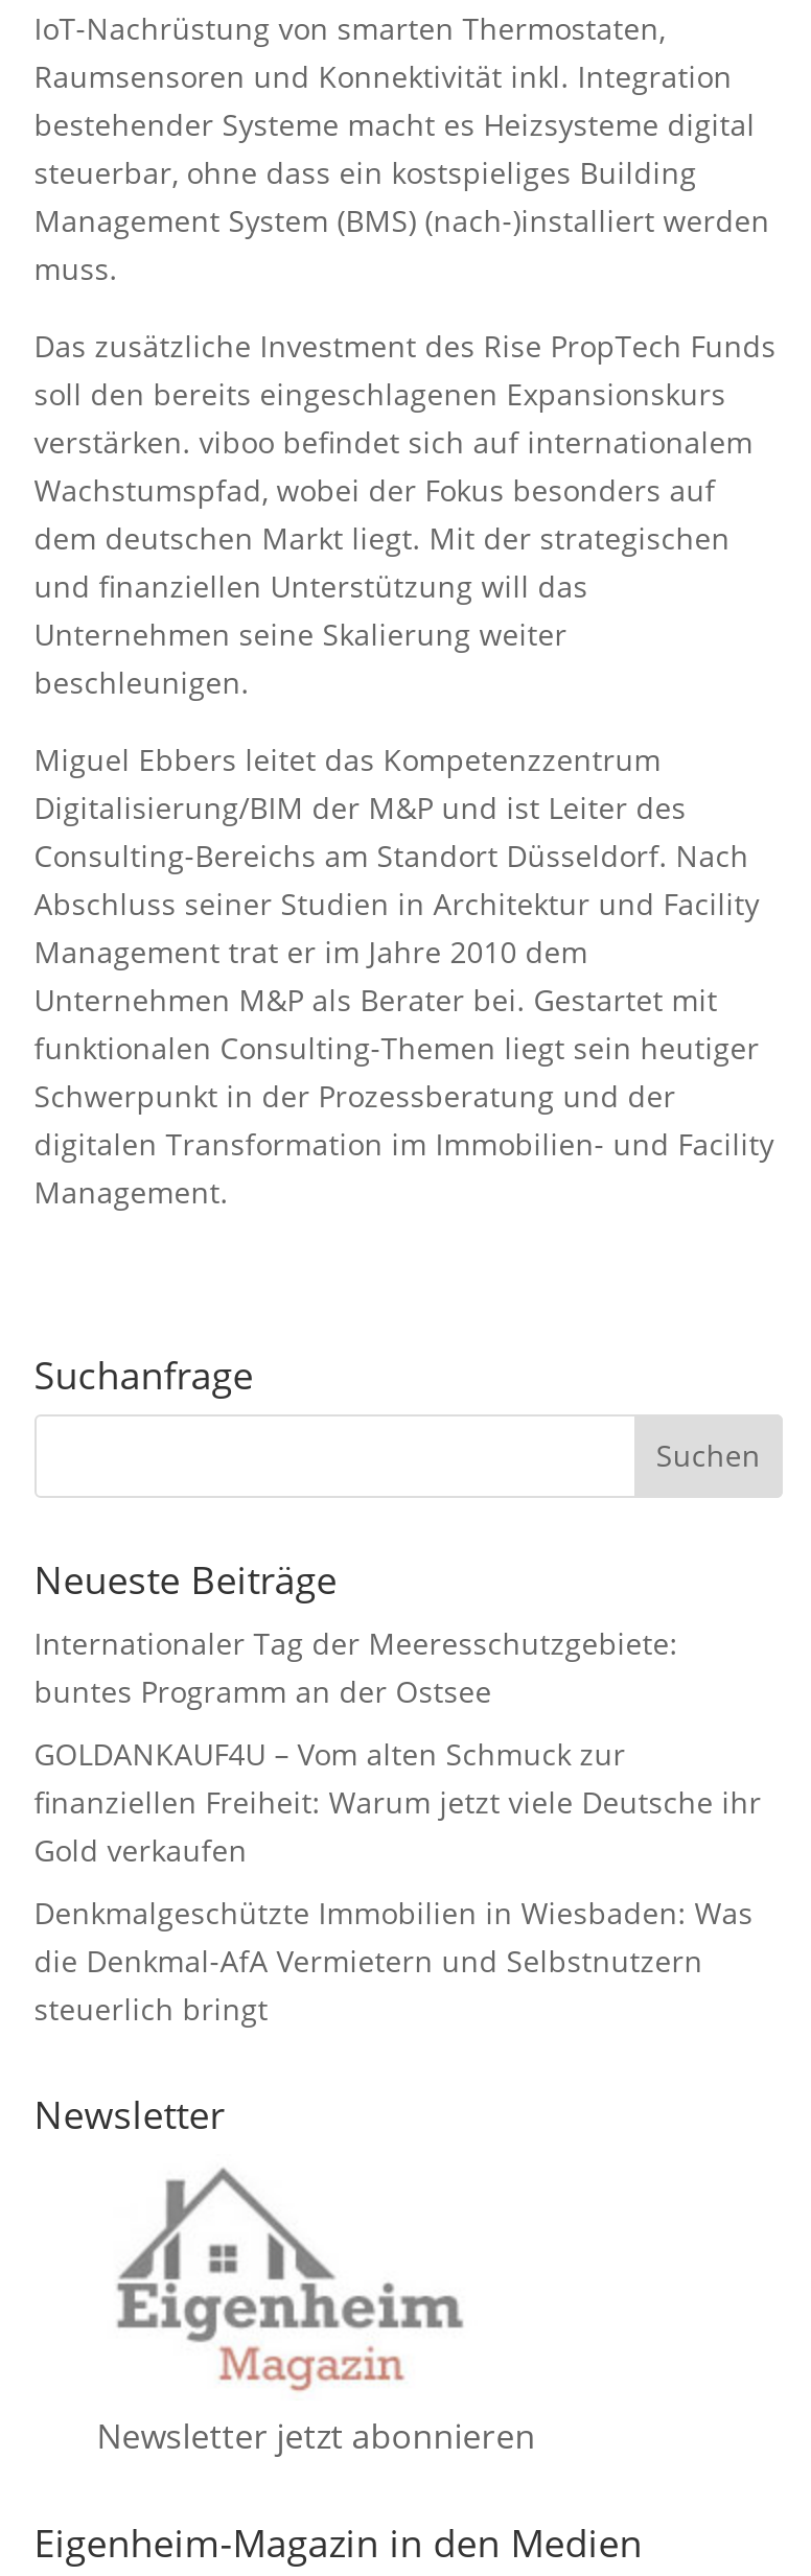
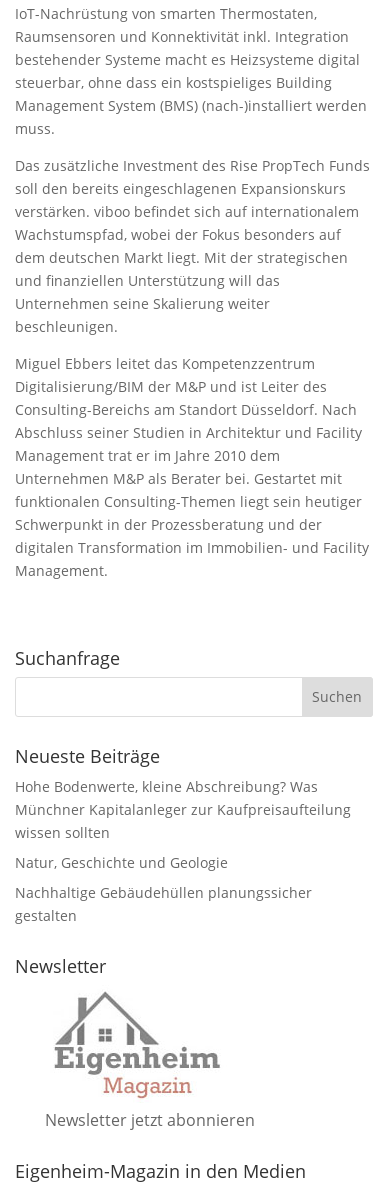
- Internationaler Tag der Meeresschutzgebiete:
- buntes Programm an der Ostsee
+ Hohe Bodenwerte, kleine Abschreibung? Was
+ Münchner Kapitalanleger zur Kaufpreisaufteilung
+ wissen sollten

- GOLDANKAUF4U – Vom alten Schmuck zur
- finanziellen Freiheit: Warum jetzt viele Deutsche ihr
- Gold verkaufen
+ Natur, Geschichte und Geologie

- Denkmalgeschützte Immobilien in Wiesbaden: Was
- die Denkmal-AfA Vermietern und Selbstnutzern
- steuerlich bringt
+ Nachhaltige Gebäudehüllen planungssicher
+ gestalten
